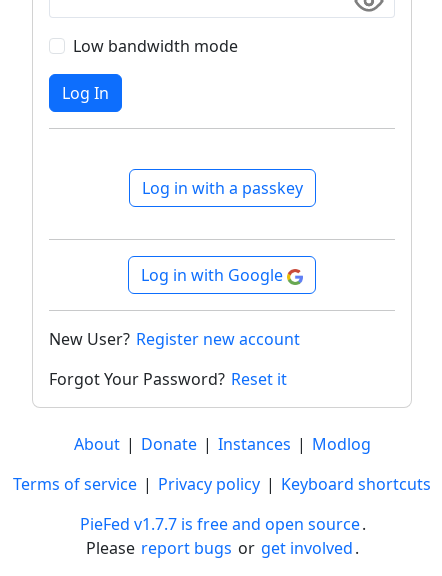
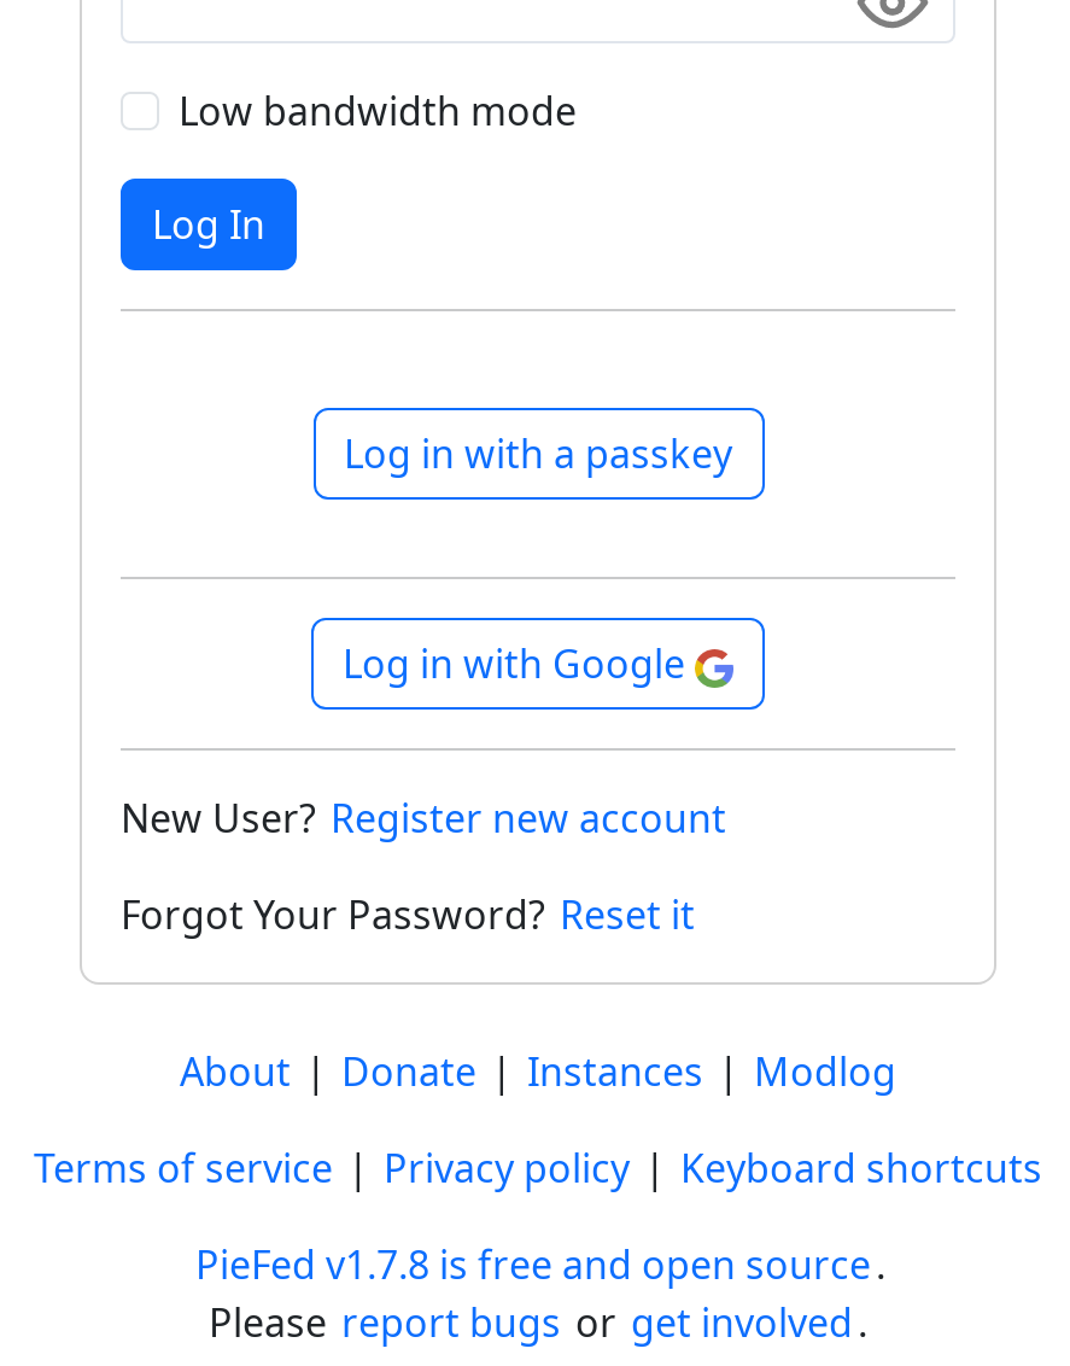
- PieFed v1.7.7 is free and open source .
+ PieFed v1.7.8 is free and open source .
